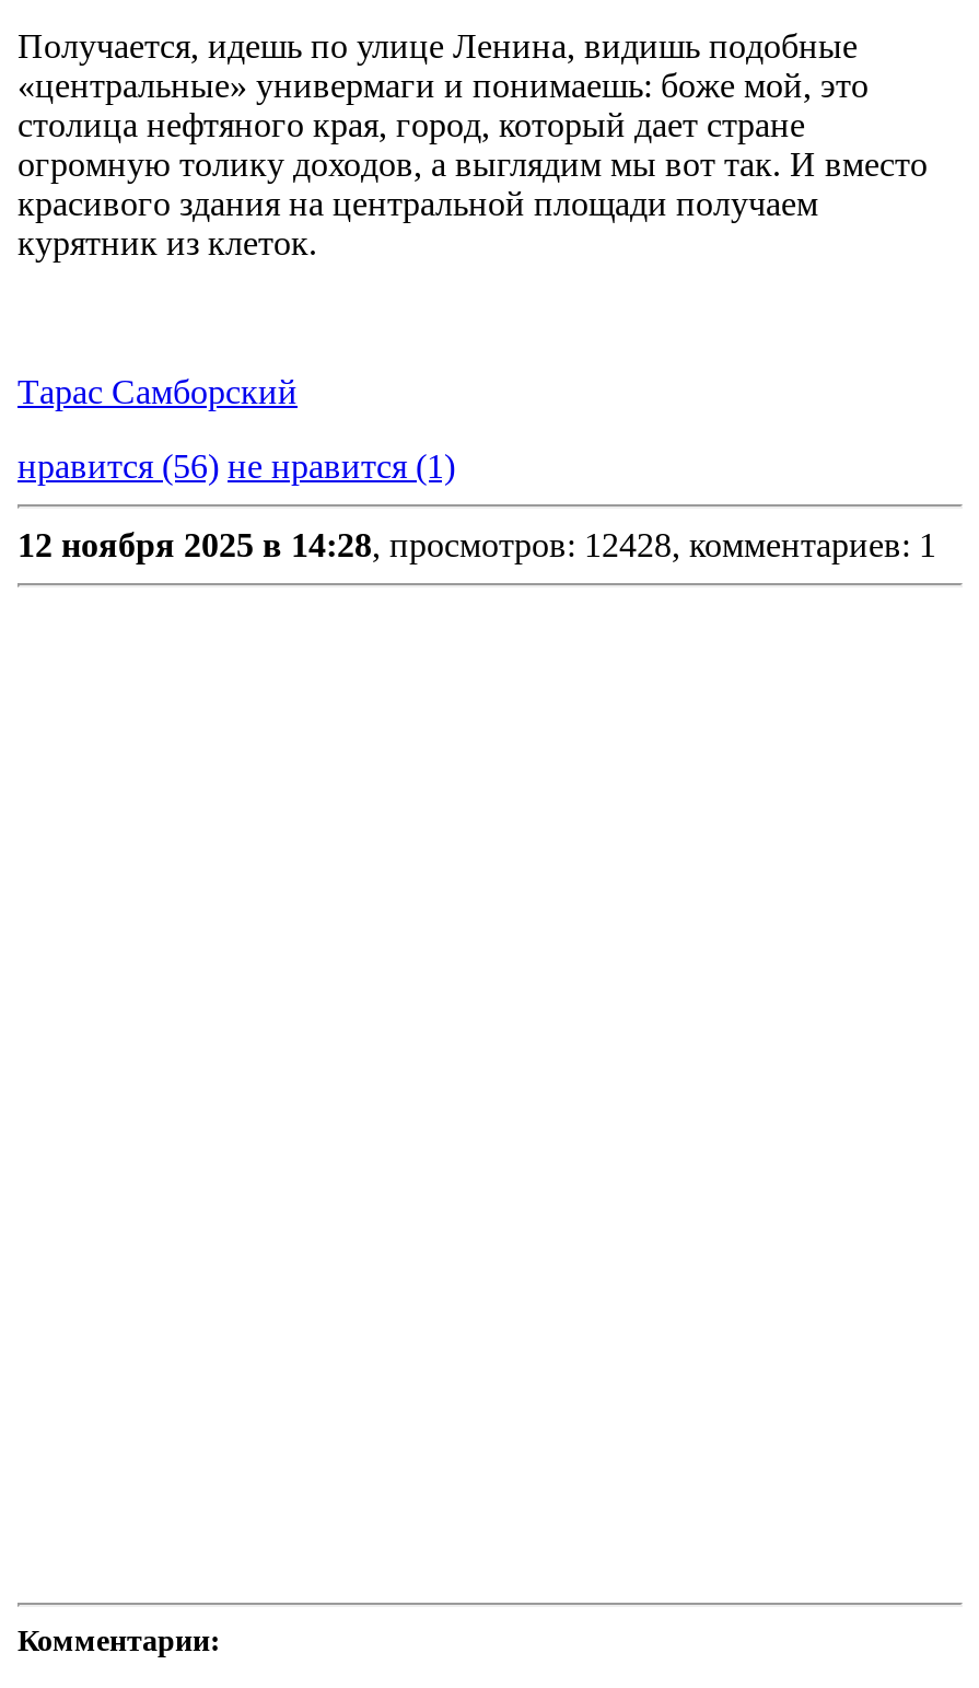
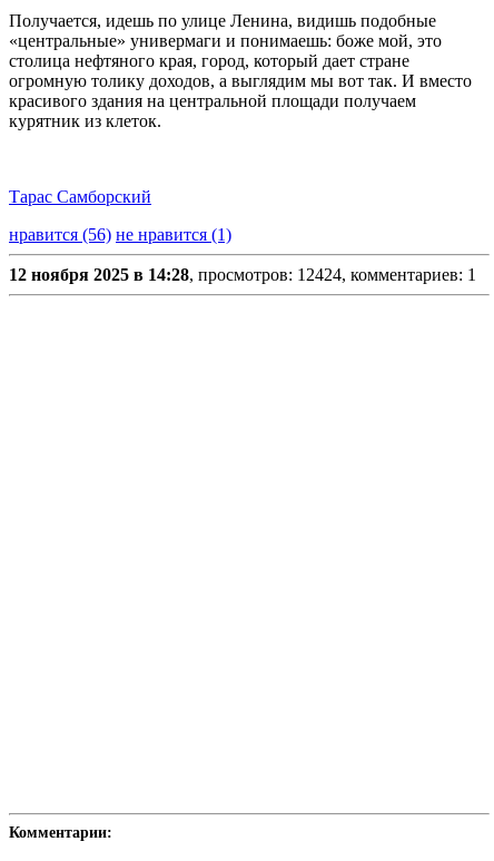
- 12 ноября 2025 в 14:28, просмотров: 12428, комментариев: 1
+ 12 ноября 2025 в 14:28, просмотров: 12424, комментариев: 1
